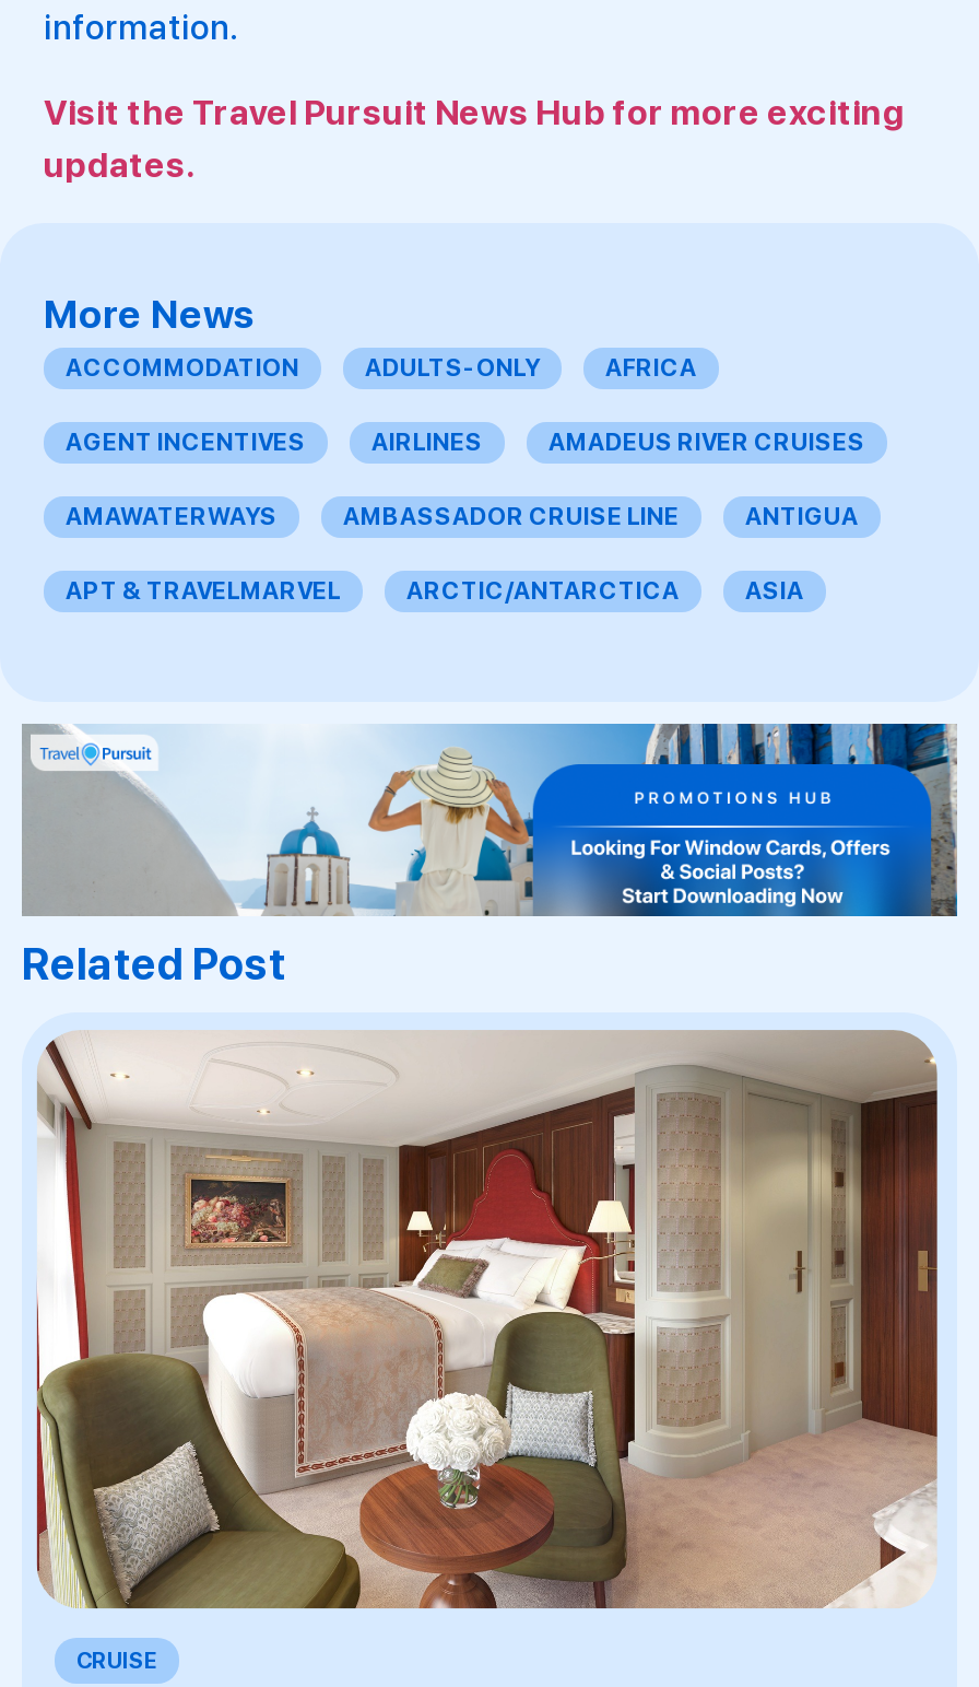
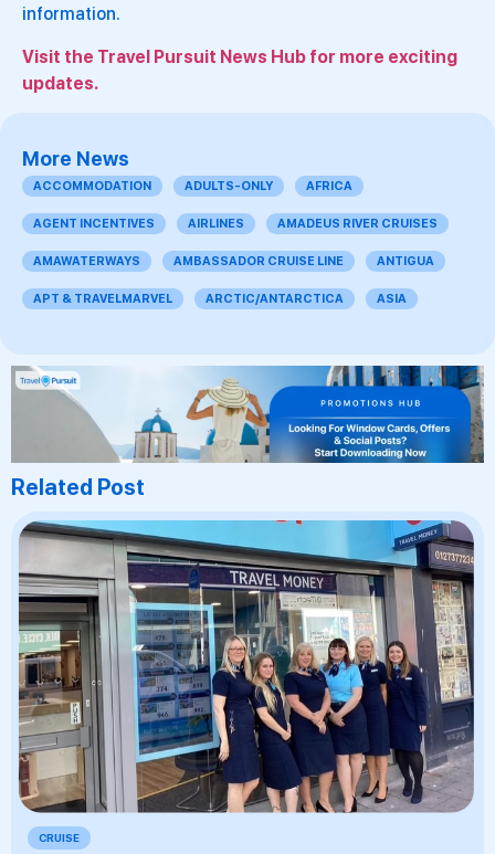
- [image]
+ [image]
